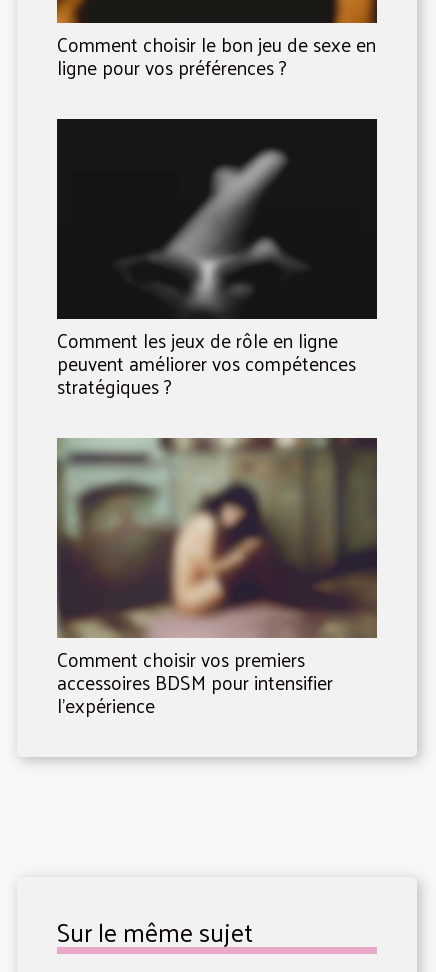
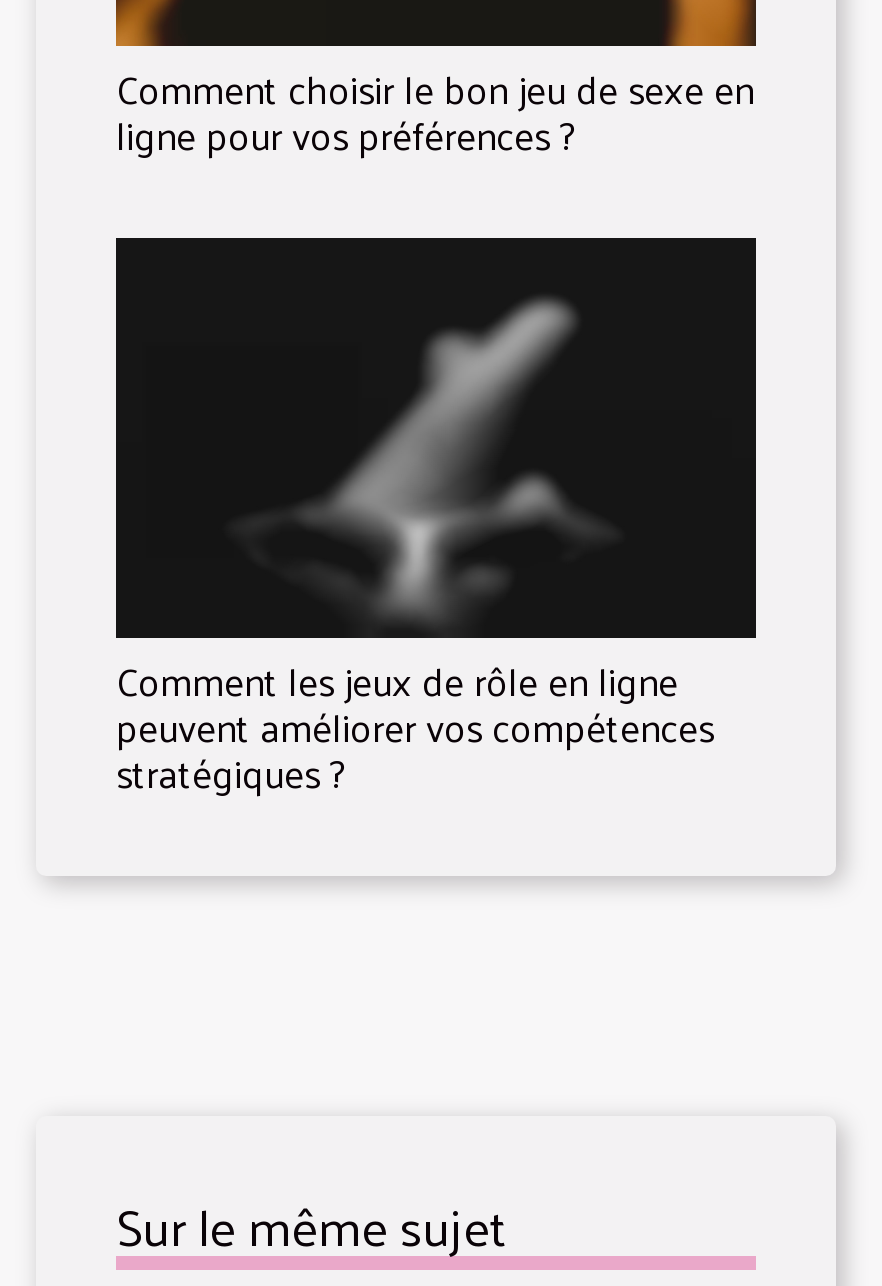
- [image]
- Comment choisir vos premiers
- accessoires BDSM pour intensifier
- l'expérience
